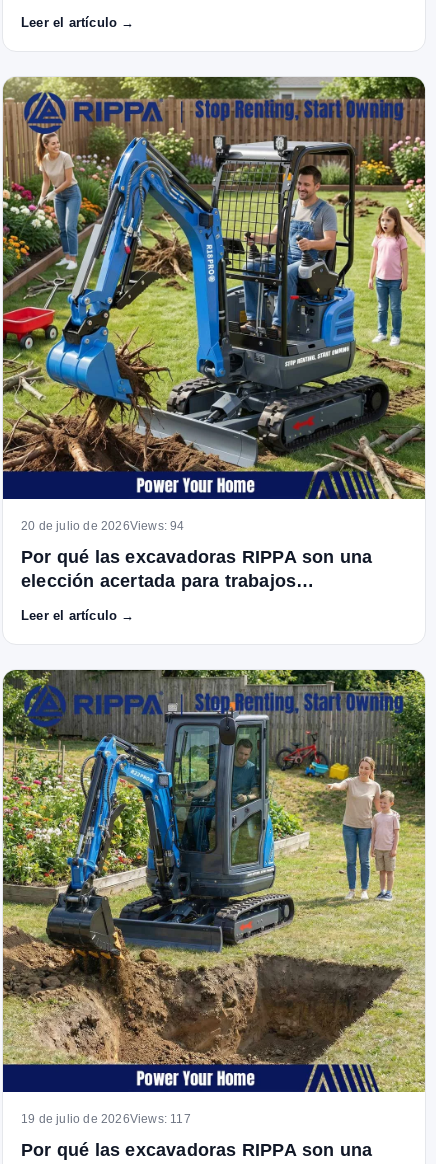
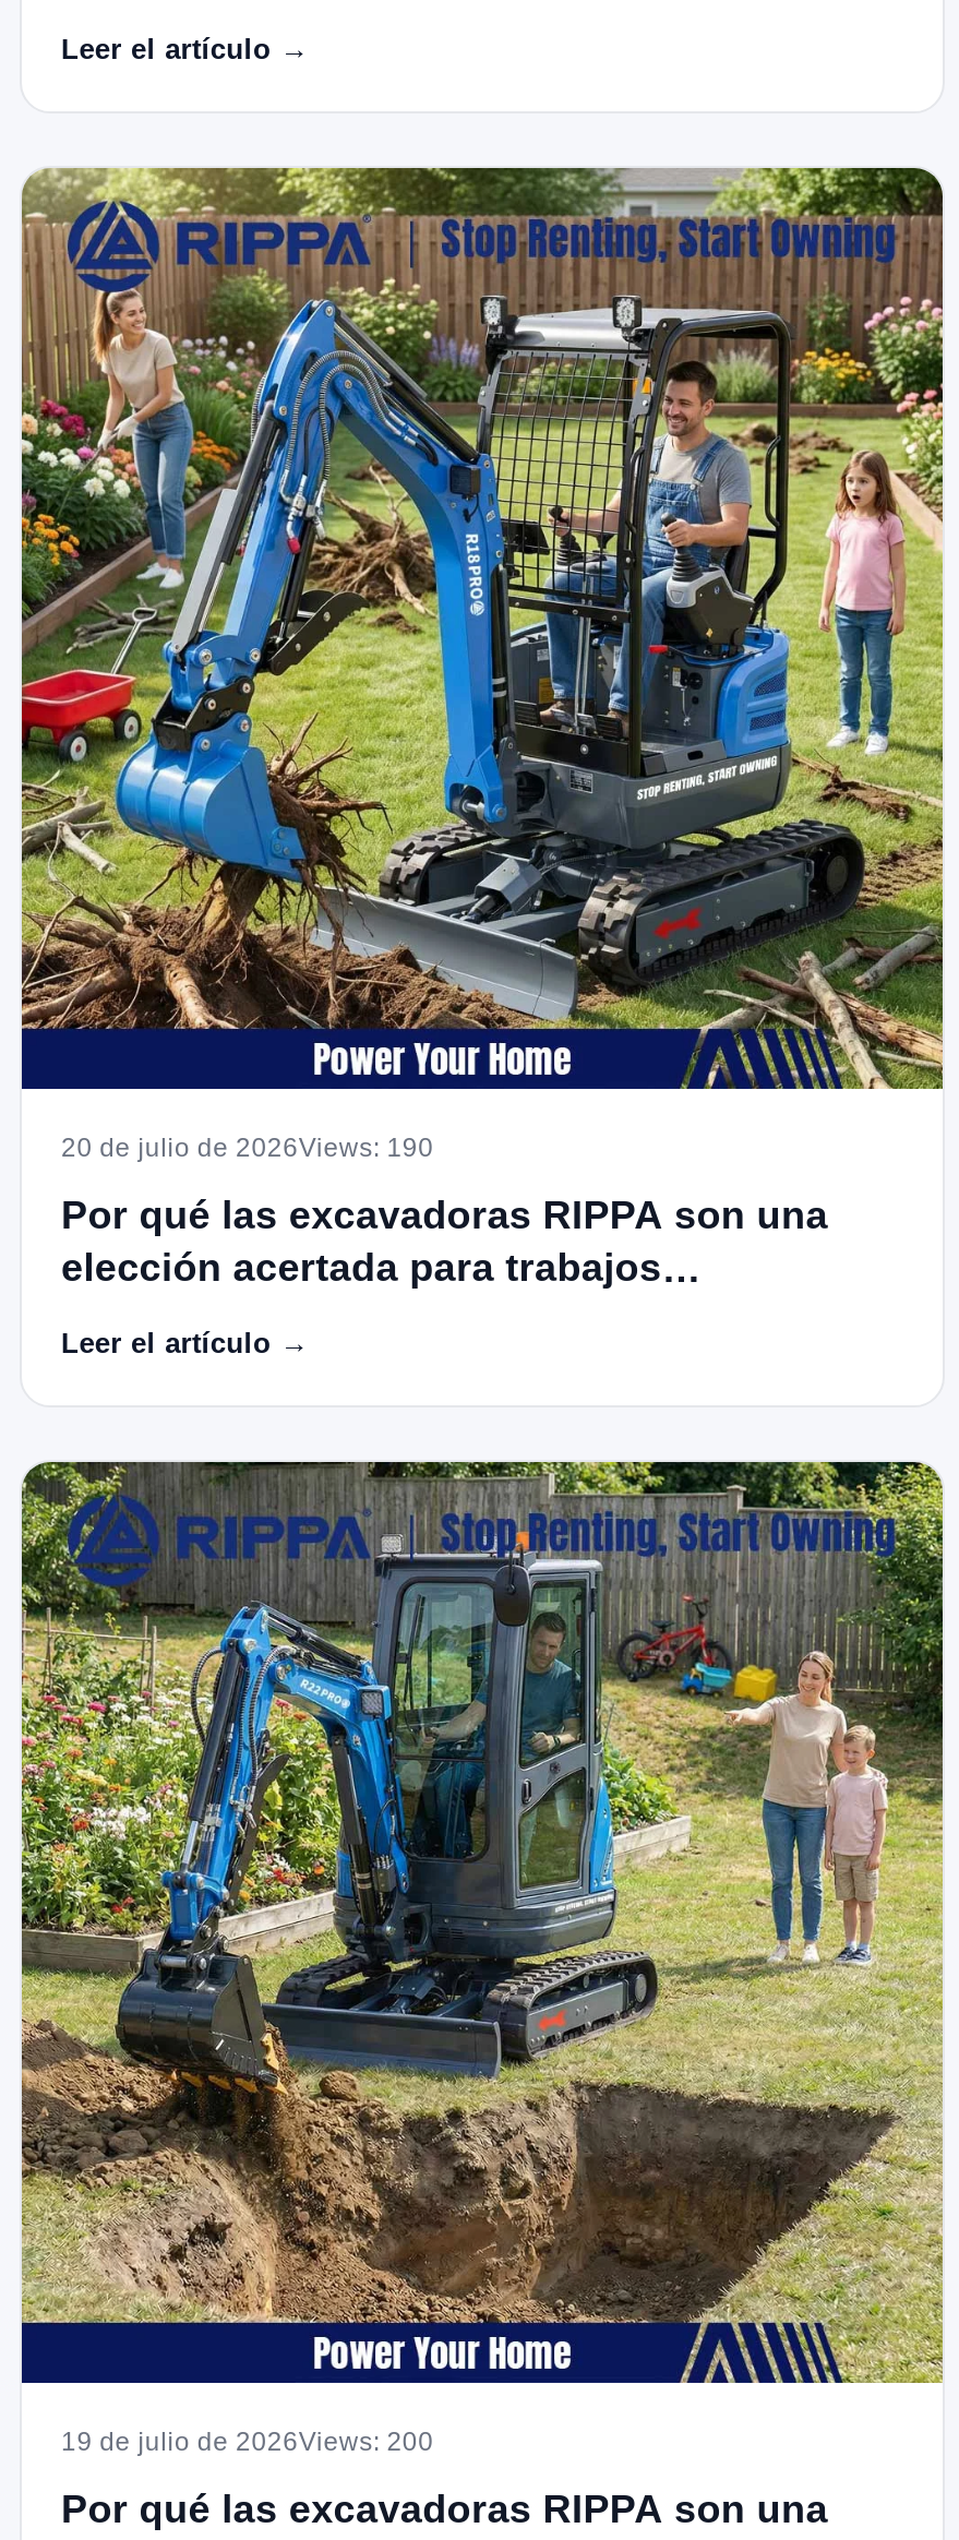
- 20 de julio de 2026Views: 94
+ 20 de julio de 2026Views: 190

- 19 de julio de 2026Views: 117
+ 19 de julio de 2026Views: 200
